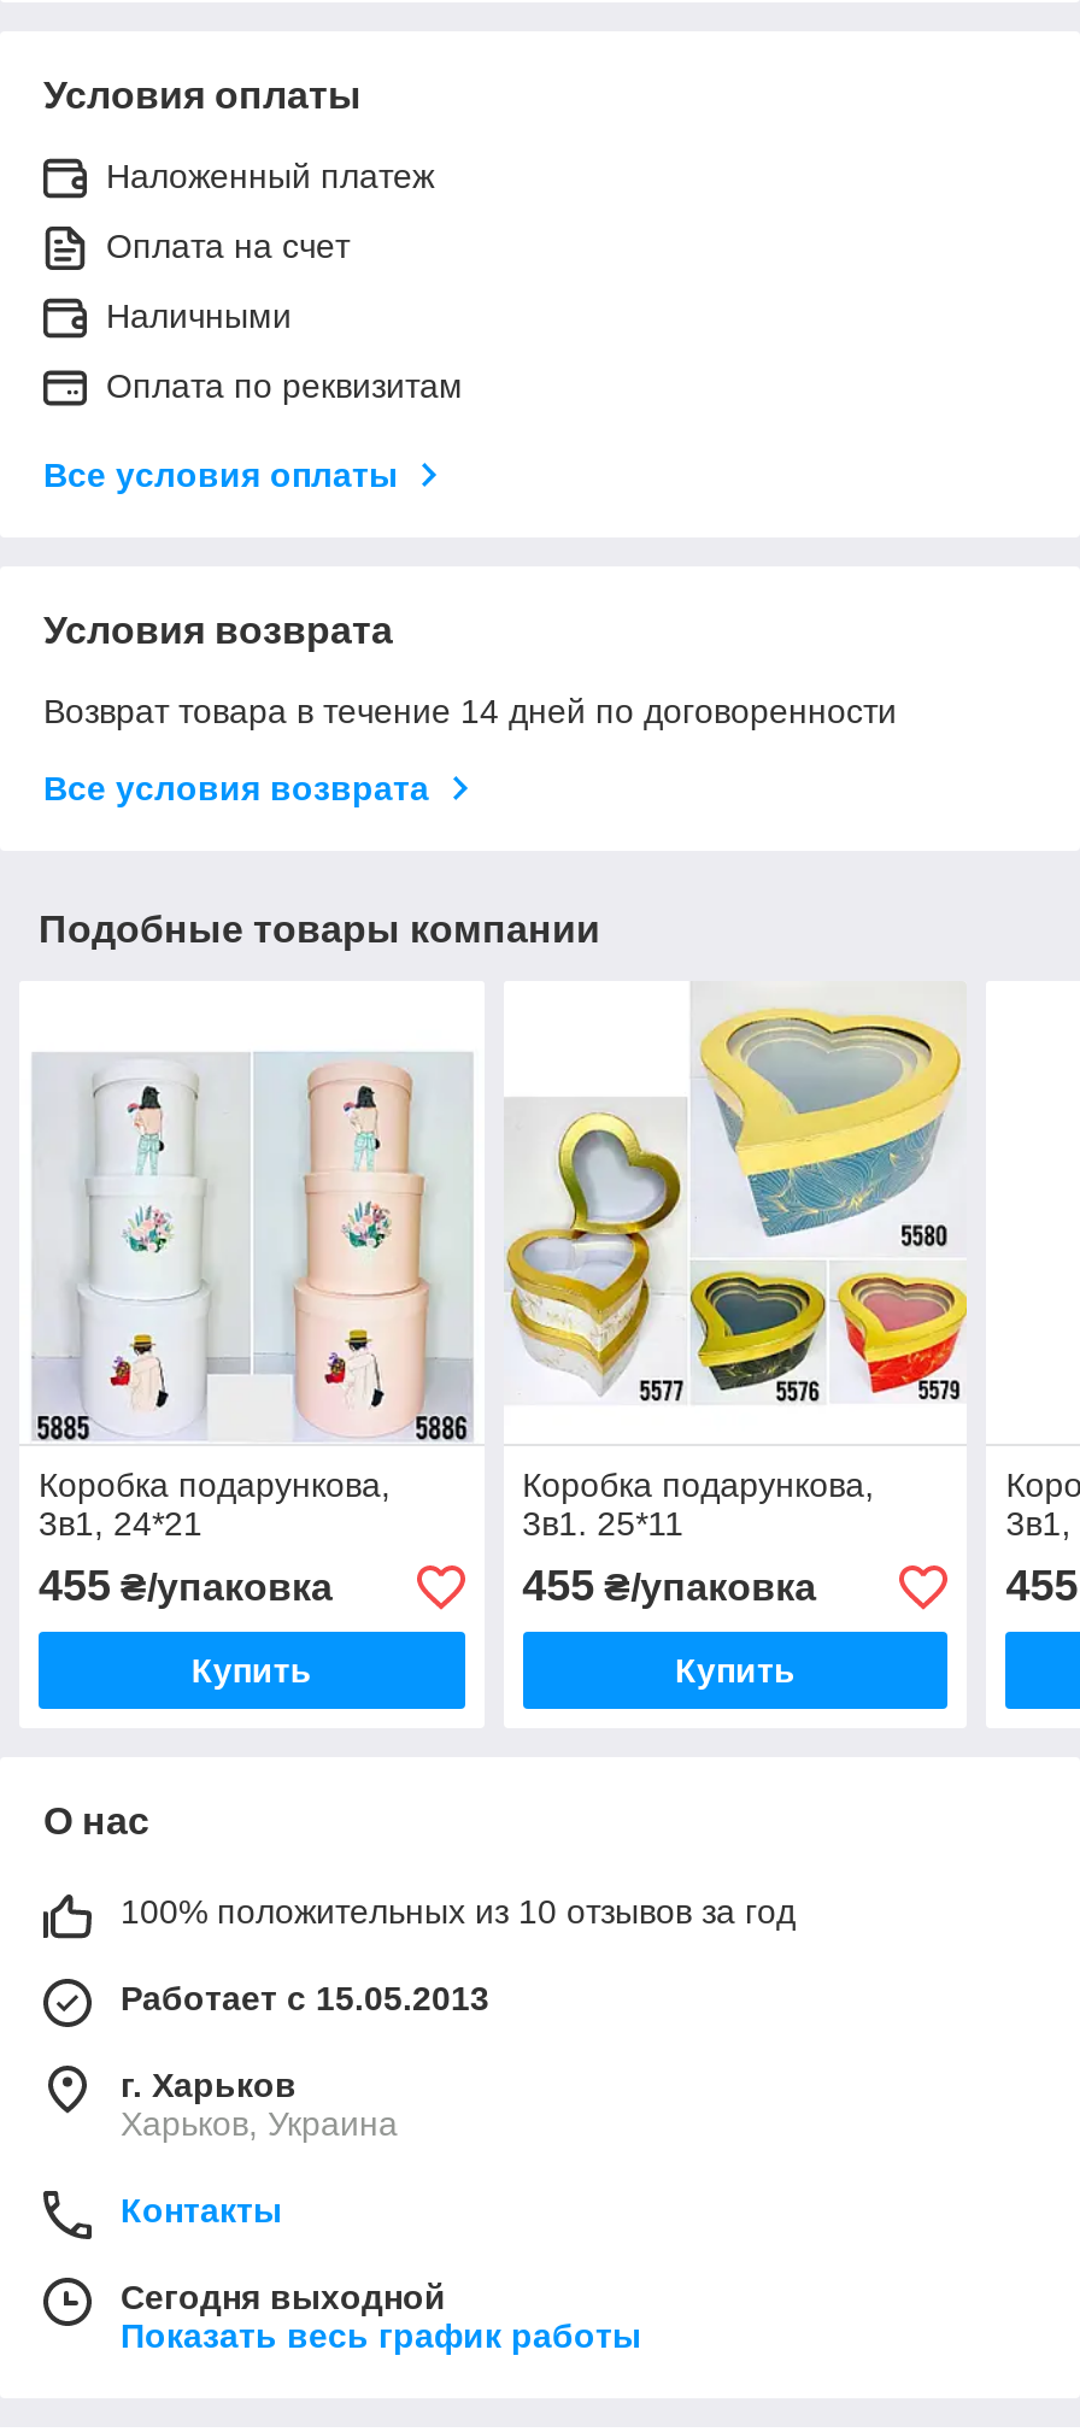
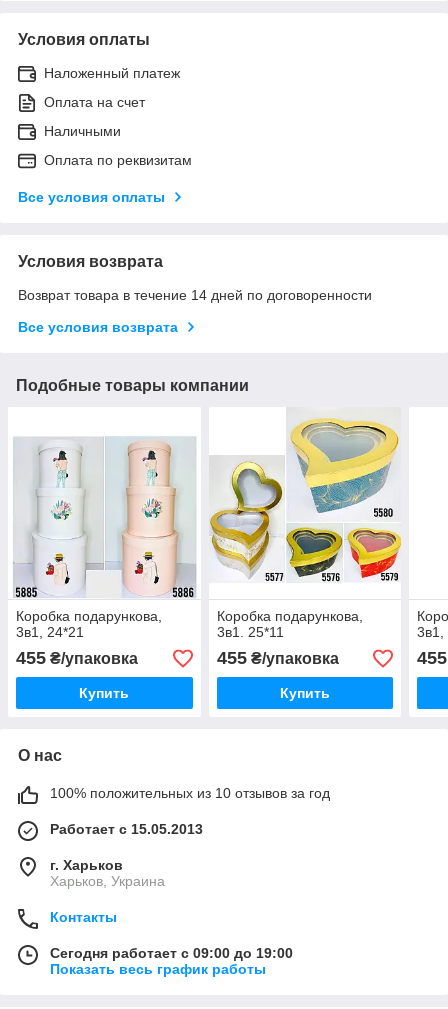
- Сегодня выходной
+ Сегодня работает с 09:00 до 19:00
